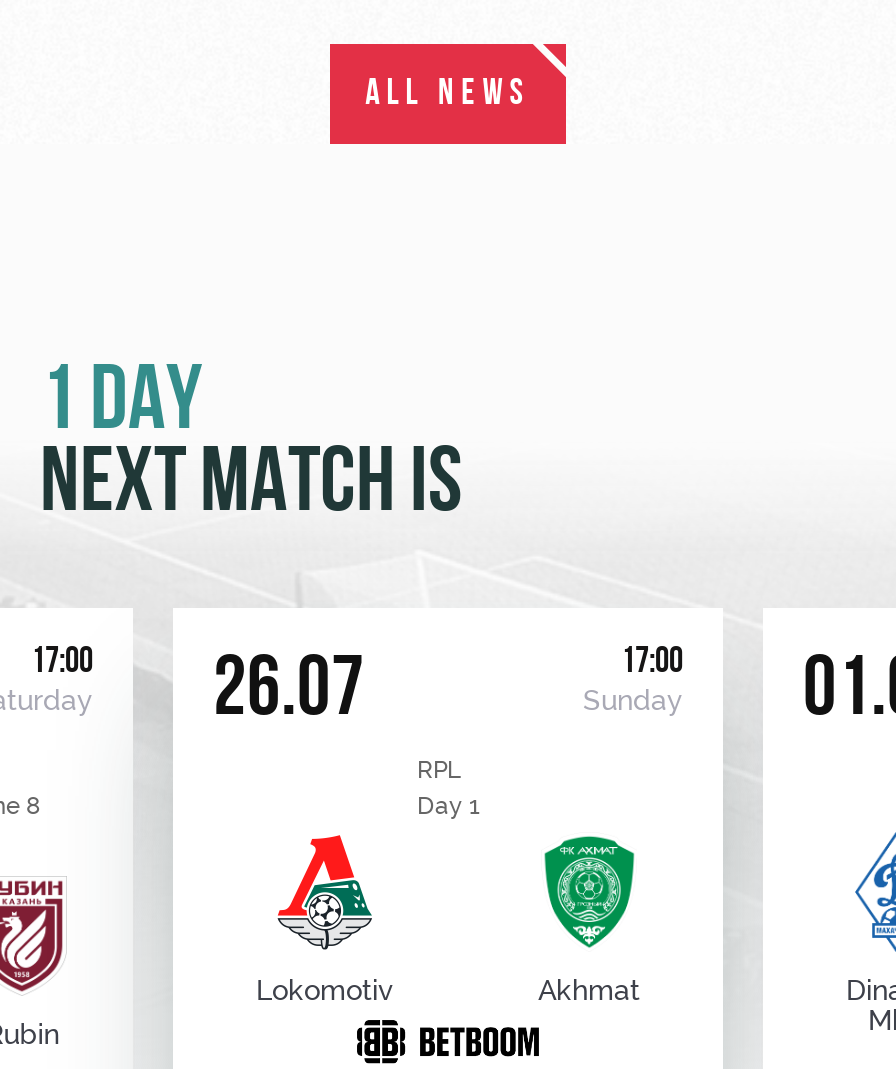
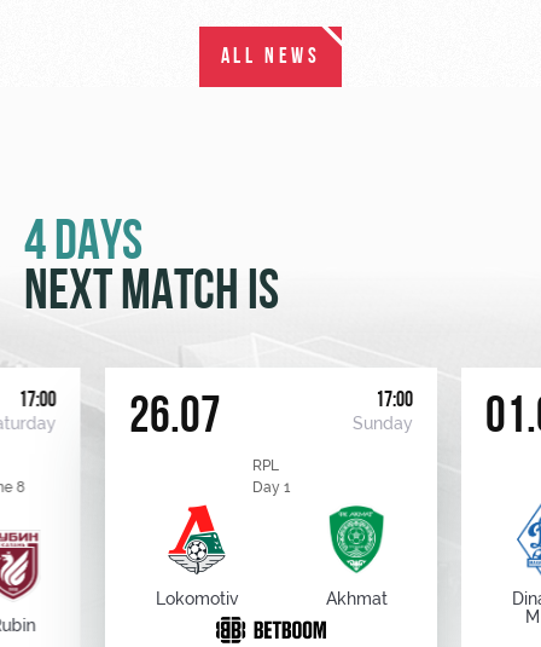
- 1 DAY
+ 4 DAYS
